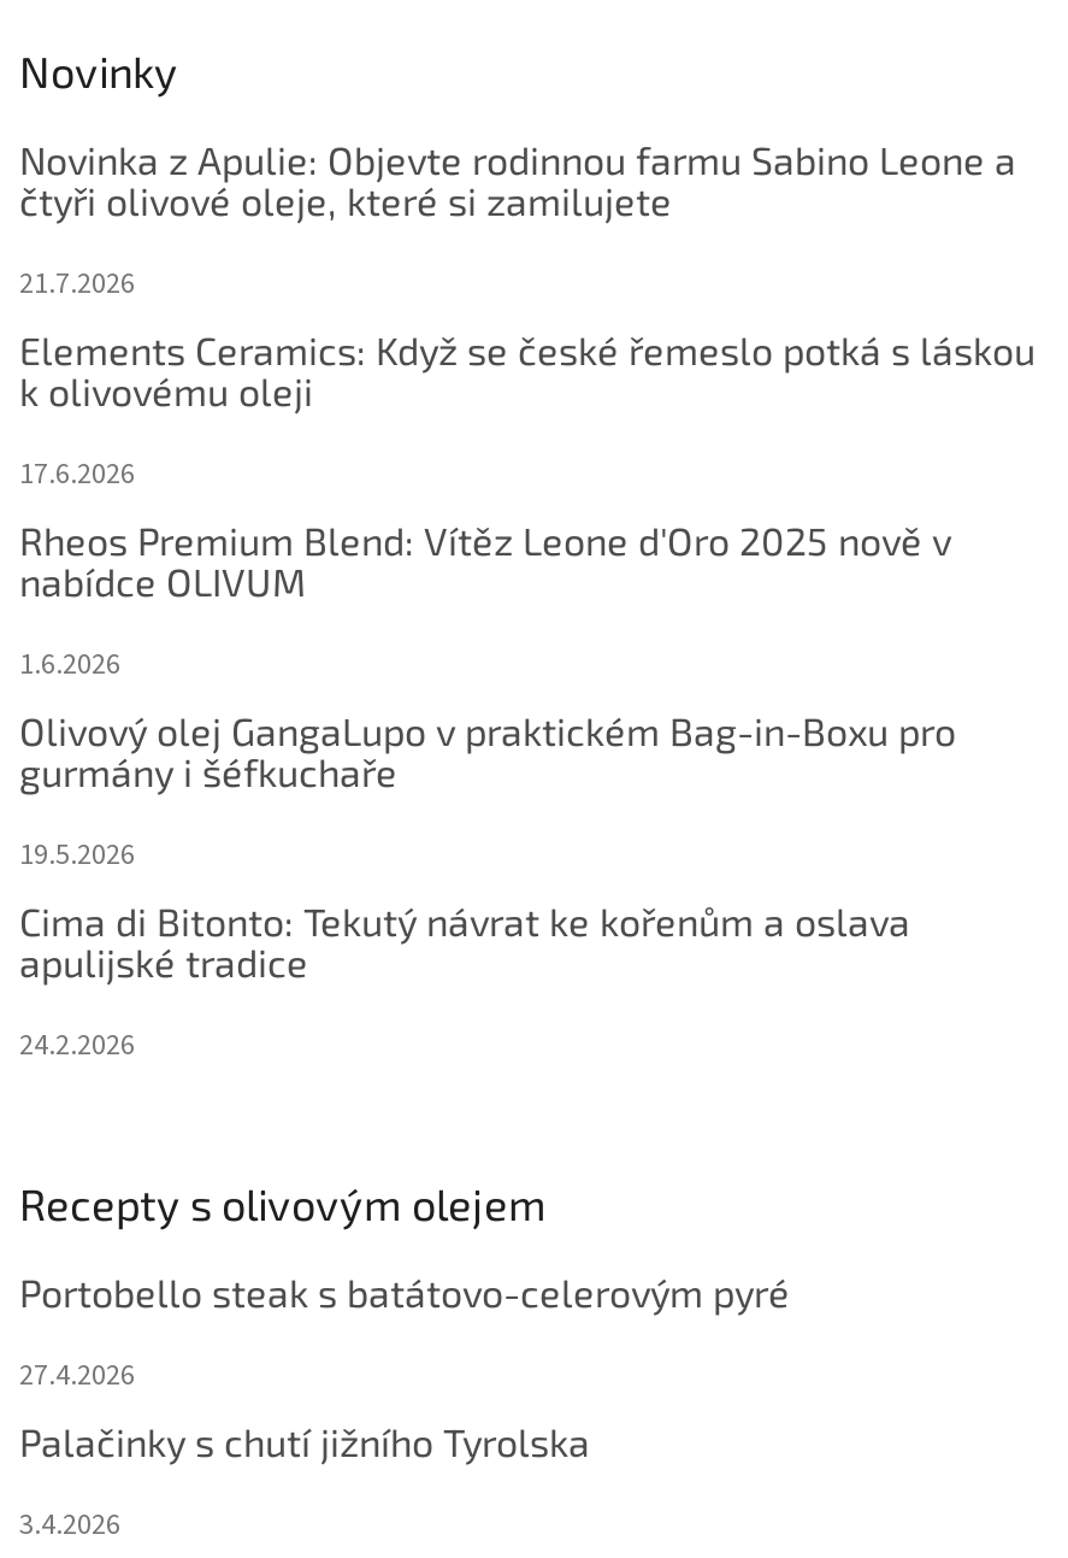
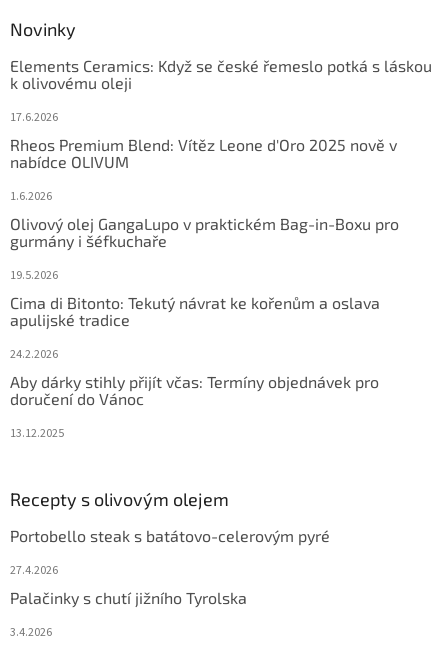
- Novinka z Apulie: Objevte rodinnou farmu Sabino Leone a
- čtyři olivové oleje, které si zamilujete
- 21.7.2026

moved up: Elements Ceramics: Když se české řemeslo potká s láskou | k olivovému oleji | 17.6.2026 | ... | apulijské tradice | 24.2.2026

+ Aby dárky stihly přijít včas: Termíny objednávek pro
+ doručení do Vánoc
+ 13.12.2025
